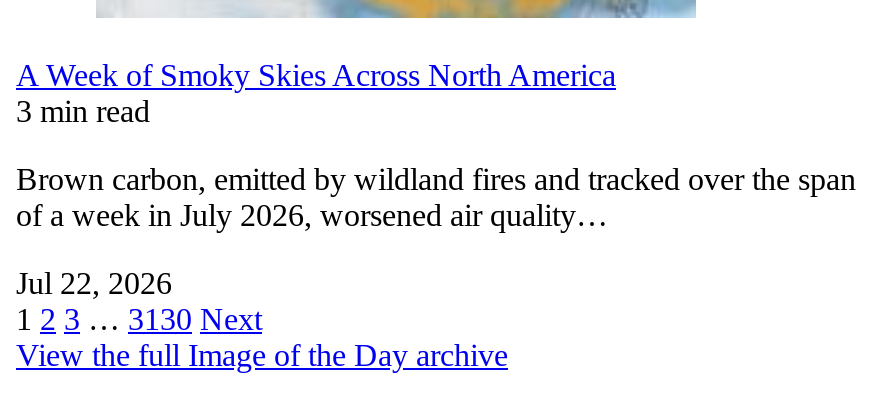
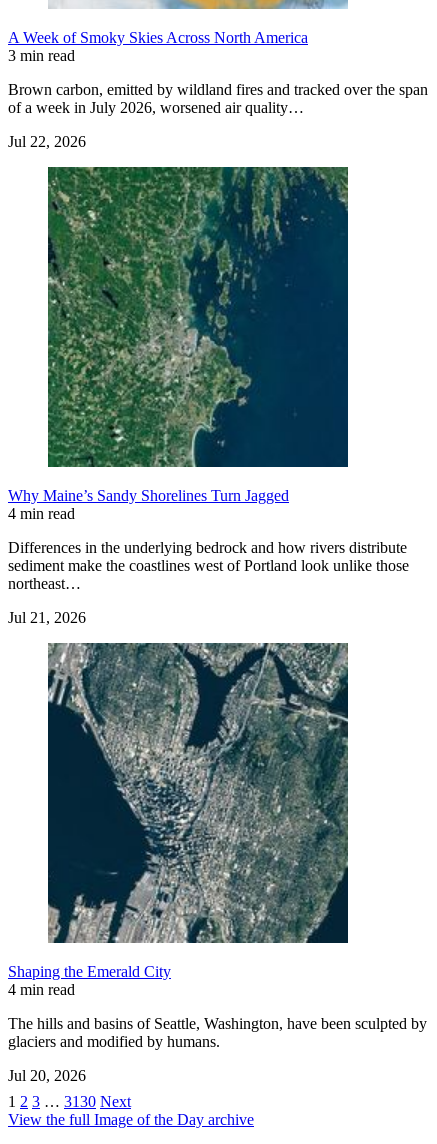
+ [image]
+ Why Maine’s Sandy Shorelines Turn Jagged
+ 4 min read
+ Differences in the underlying bedrock and how rivers distribute
+ sediment make the coastlines west of Portland look unlike those
+ northeast…
+ Jul 21, 2026

+ [image]
+ Shaping the Emerald City
+ 4 min read
+ The hills and basins of Seattle, Washington, have been sculpted by
+ glaciers and modified by humans.
+ Jul 20, 2026
